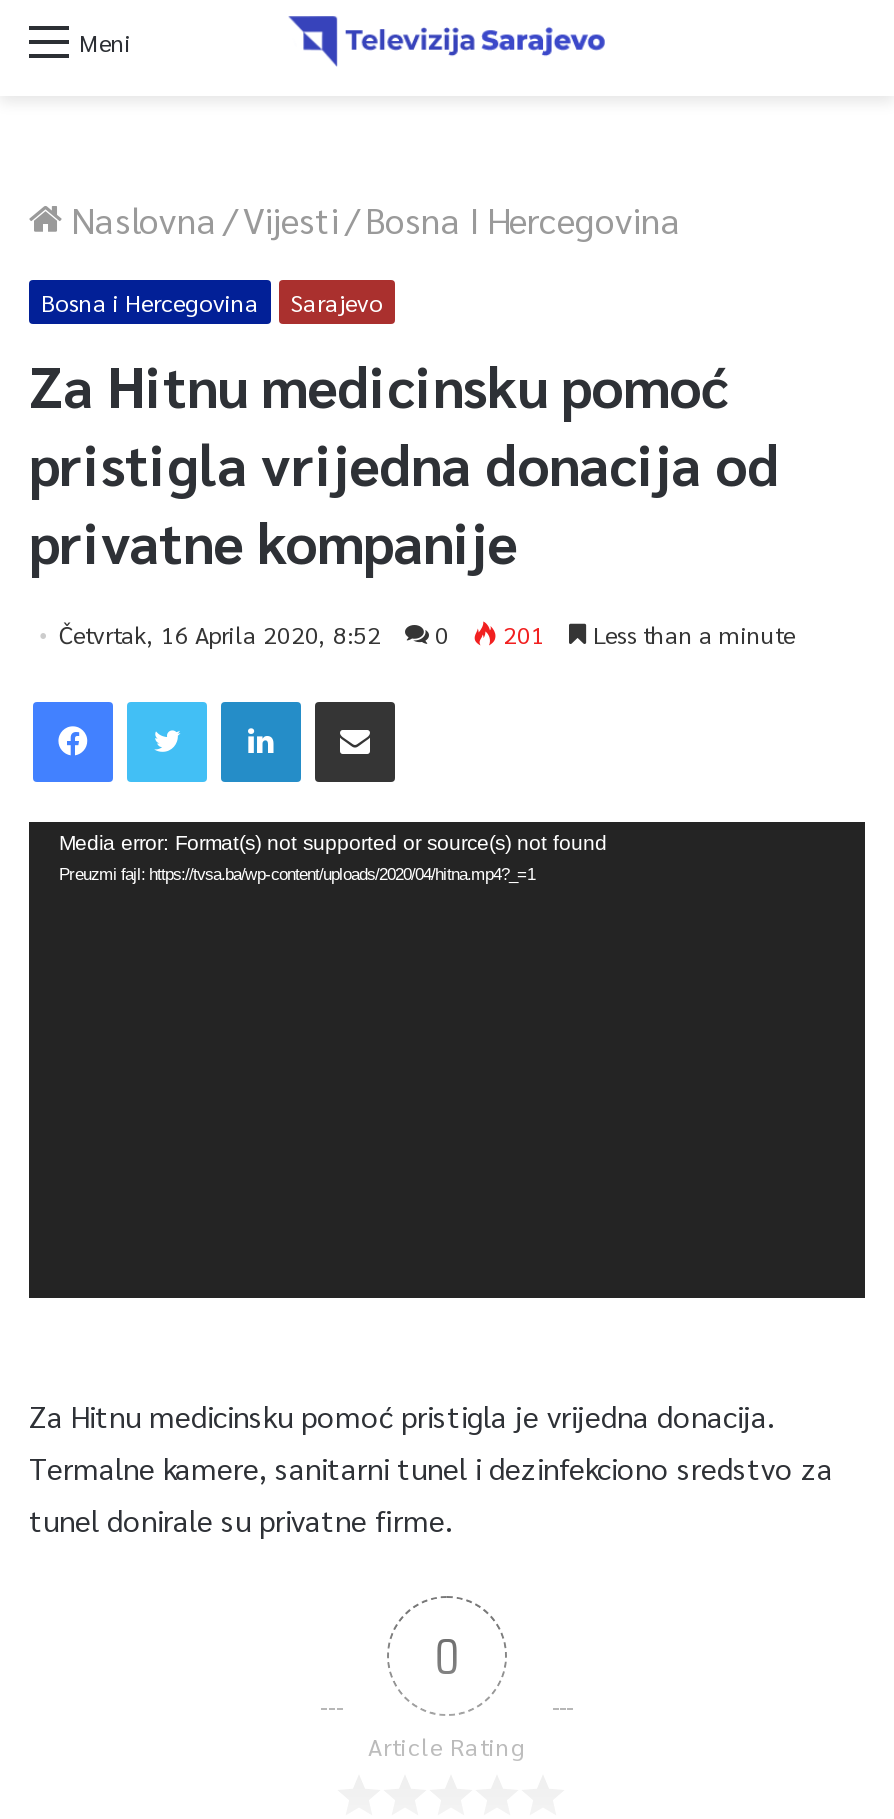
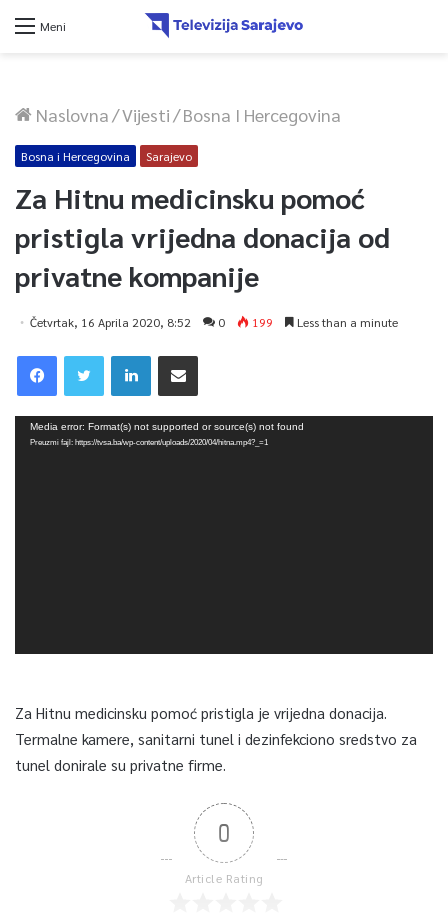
- Četvrtak, 16 Aprila 2020, 8:52 0 201 Less than a minute
+ Četvrtak, 16 Aprila 2020, 8:52 0 199 Less than a minute
